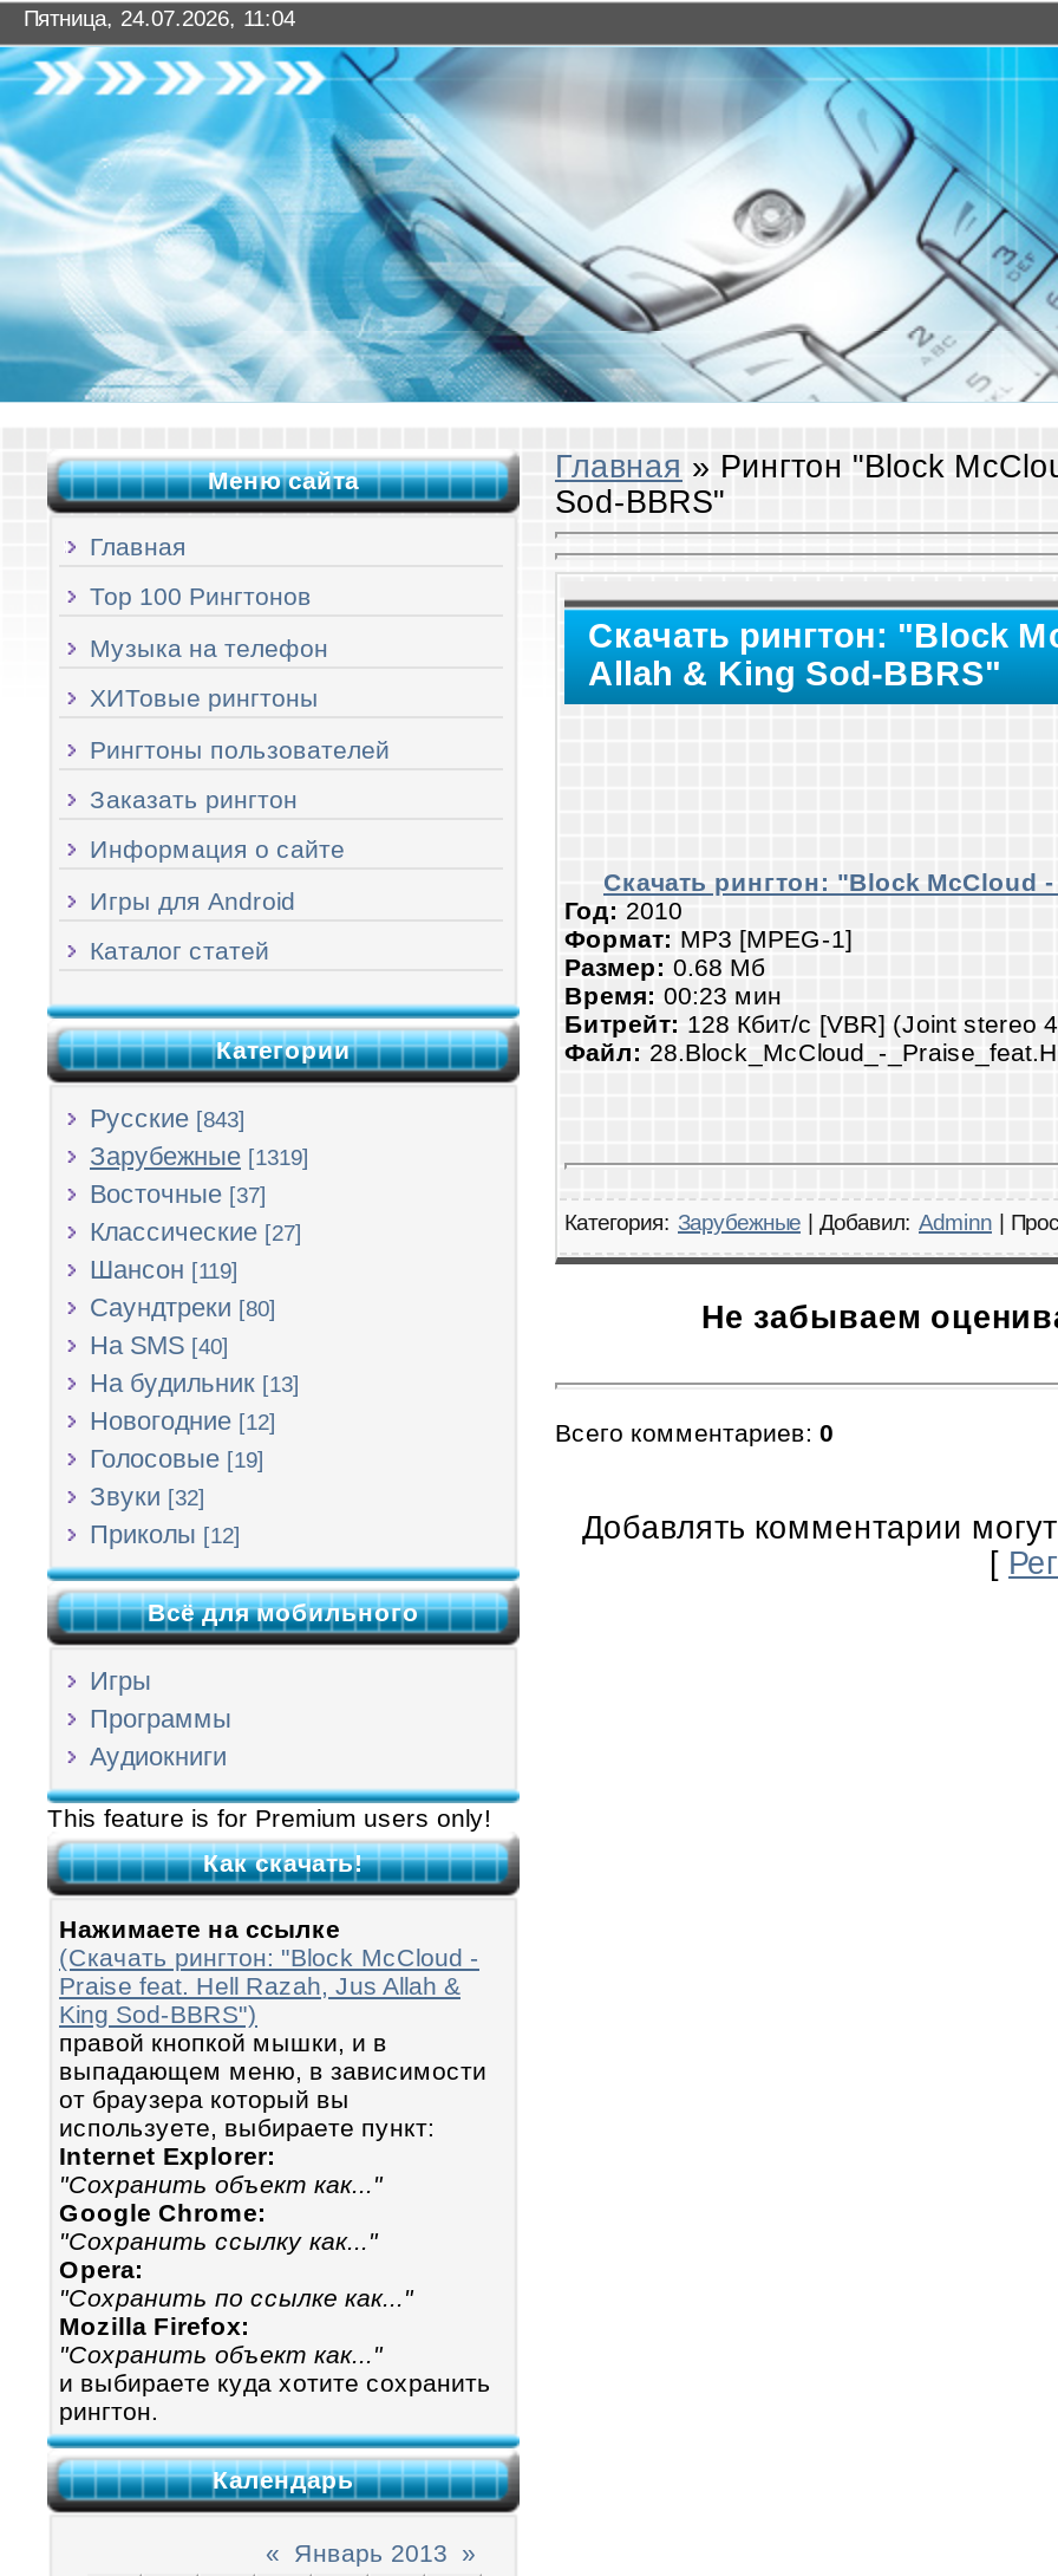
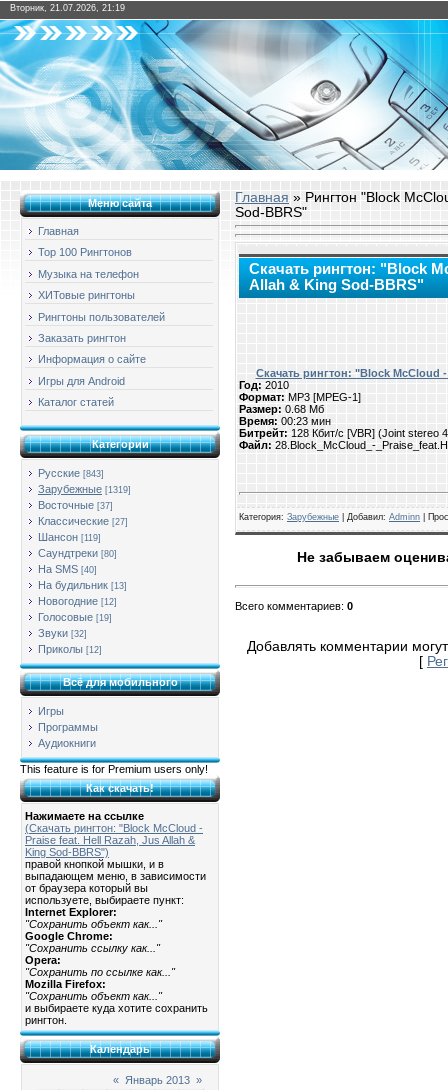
- Пятница, 24.07.2026, 11:04
+ Вторник, 21.07.2026, 21:19
